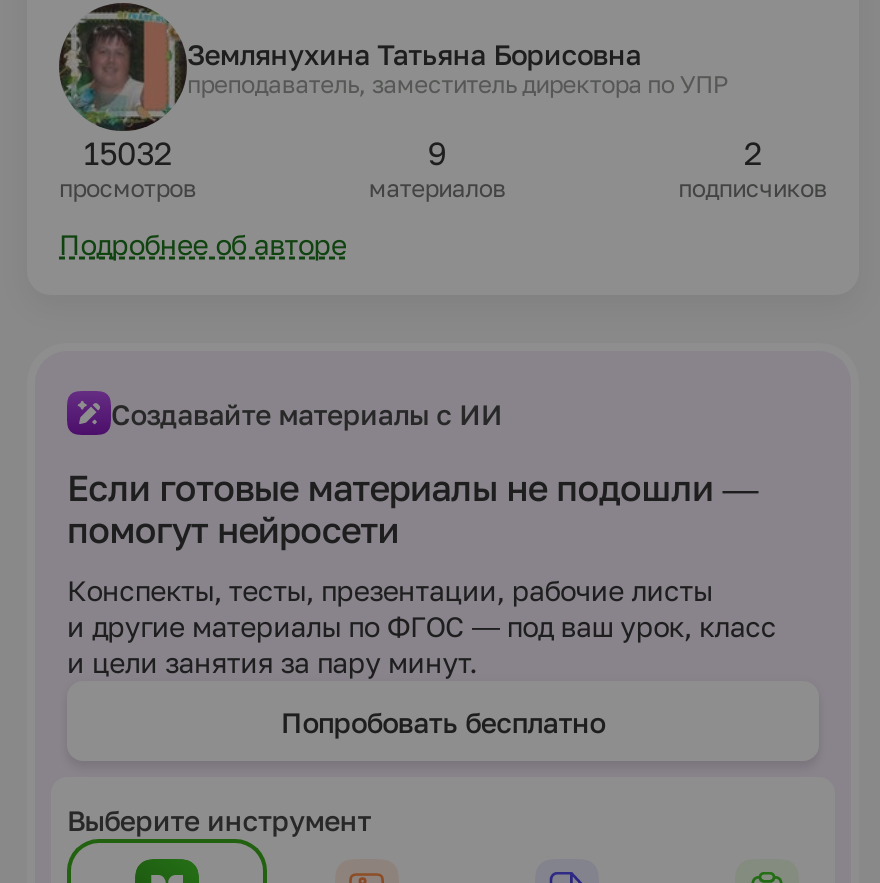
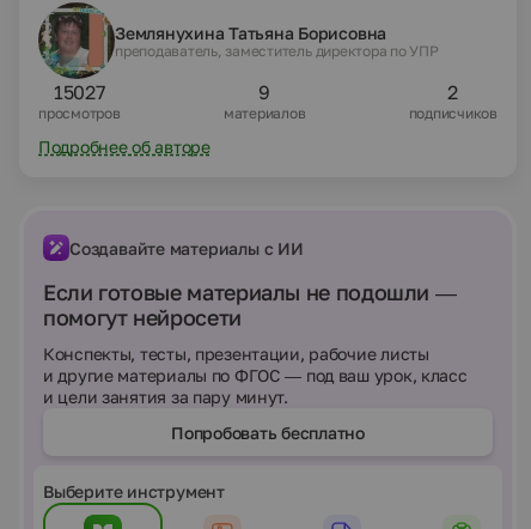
- 15032
+ 15027
